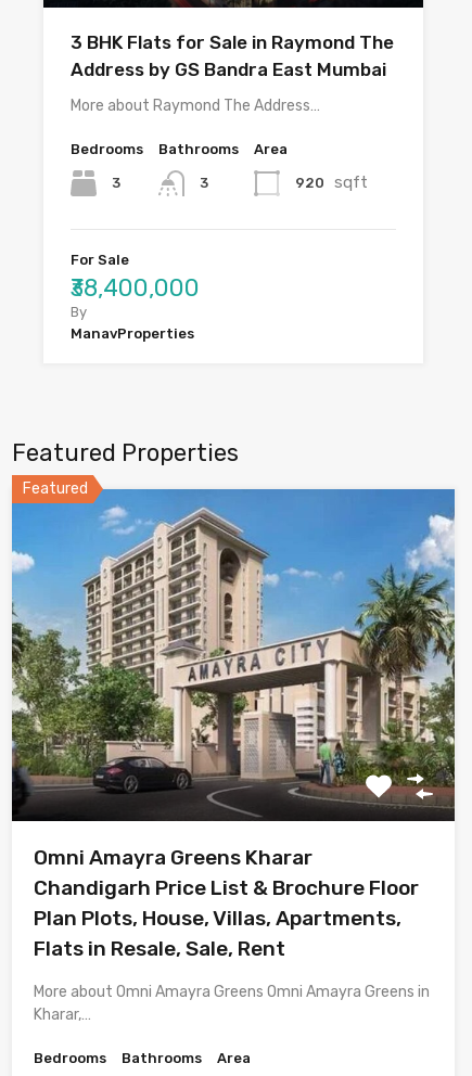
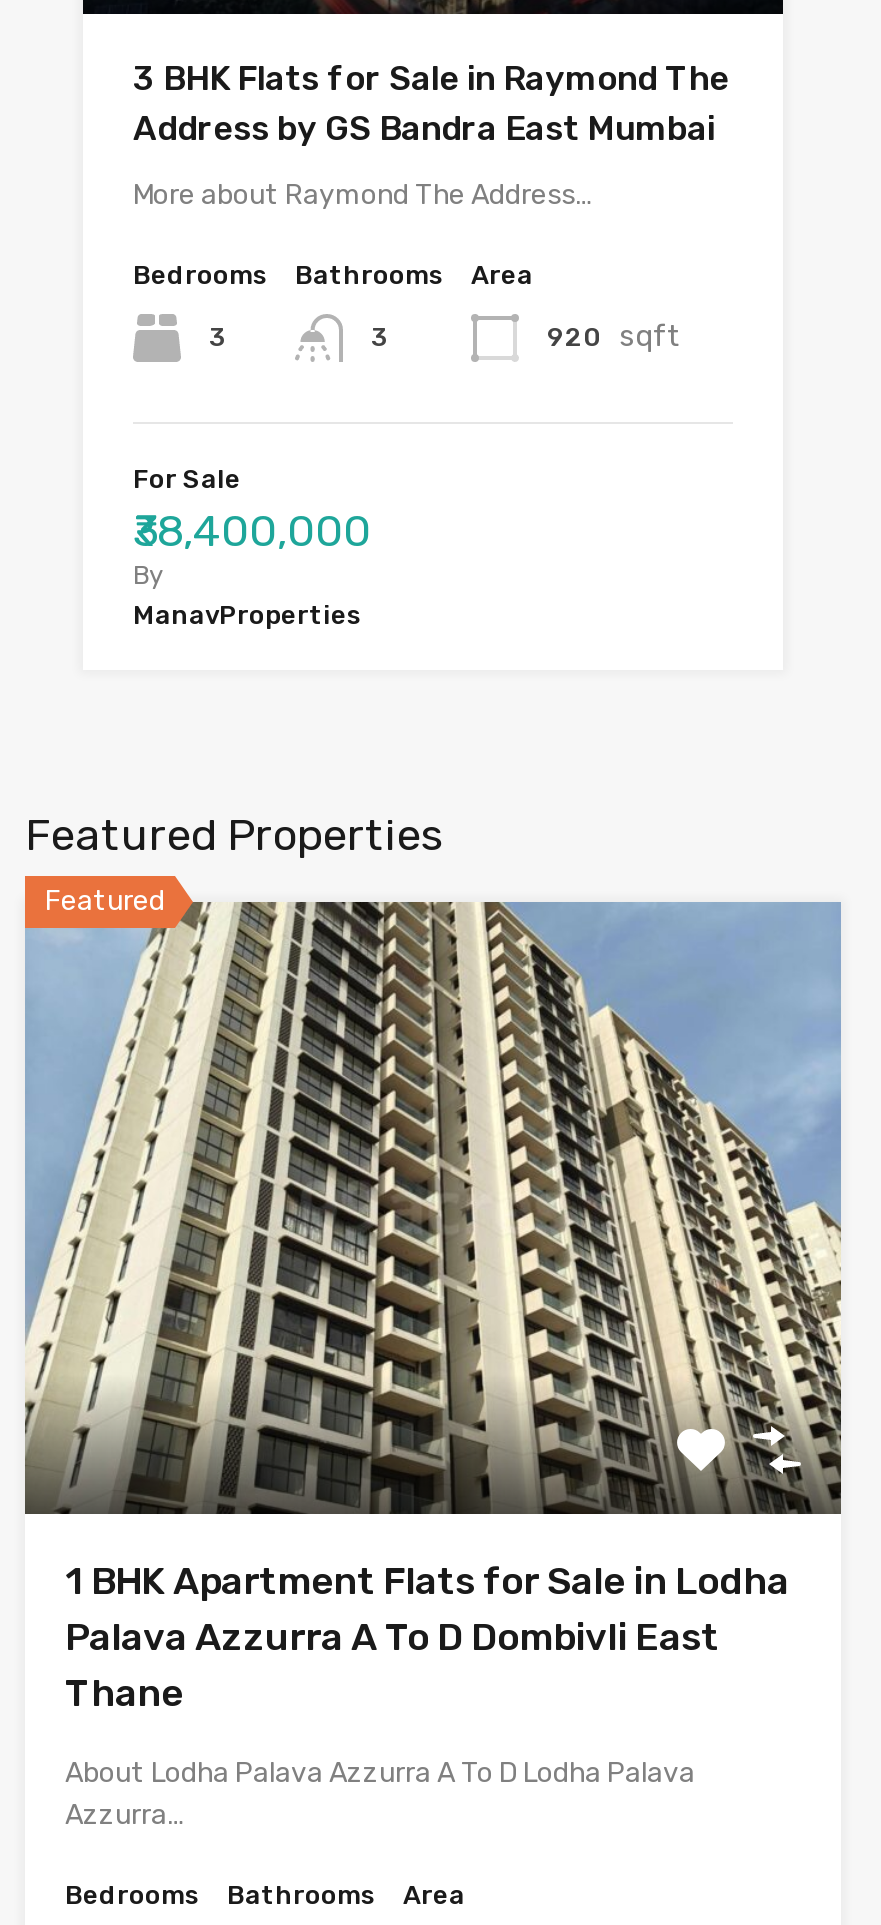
- [image]
- Omni Amayra Greens Kharar
- Chandigarh Price List & Brochure Floor
- Plan Plots, House, Villas, Apartments,
- Flats in Resale, Sale, Rent
+ [image]
+ 1 BHK Apartment Flats for Sale in Lodha
+ Palava Azzurra A To D Dombivli East
+ Thane

- More about Omni Amayra Greens Omni Amayra Greens in
- Kharar,…
+ About Lodha Palava Azzurra A To D Lodha Palava
+ Azzurra…
